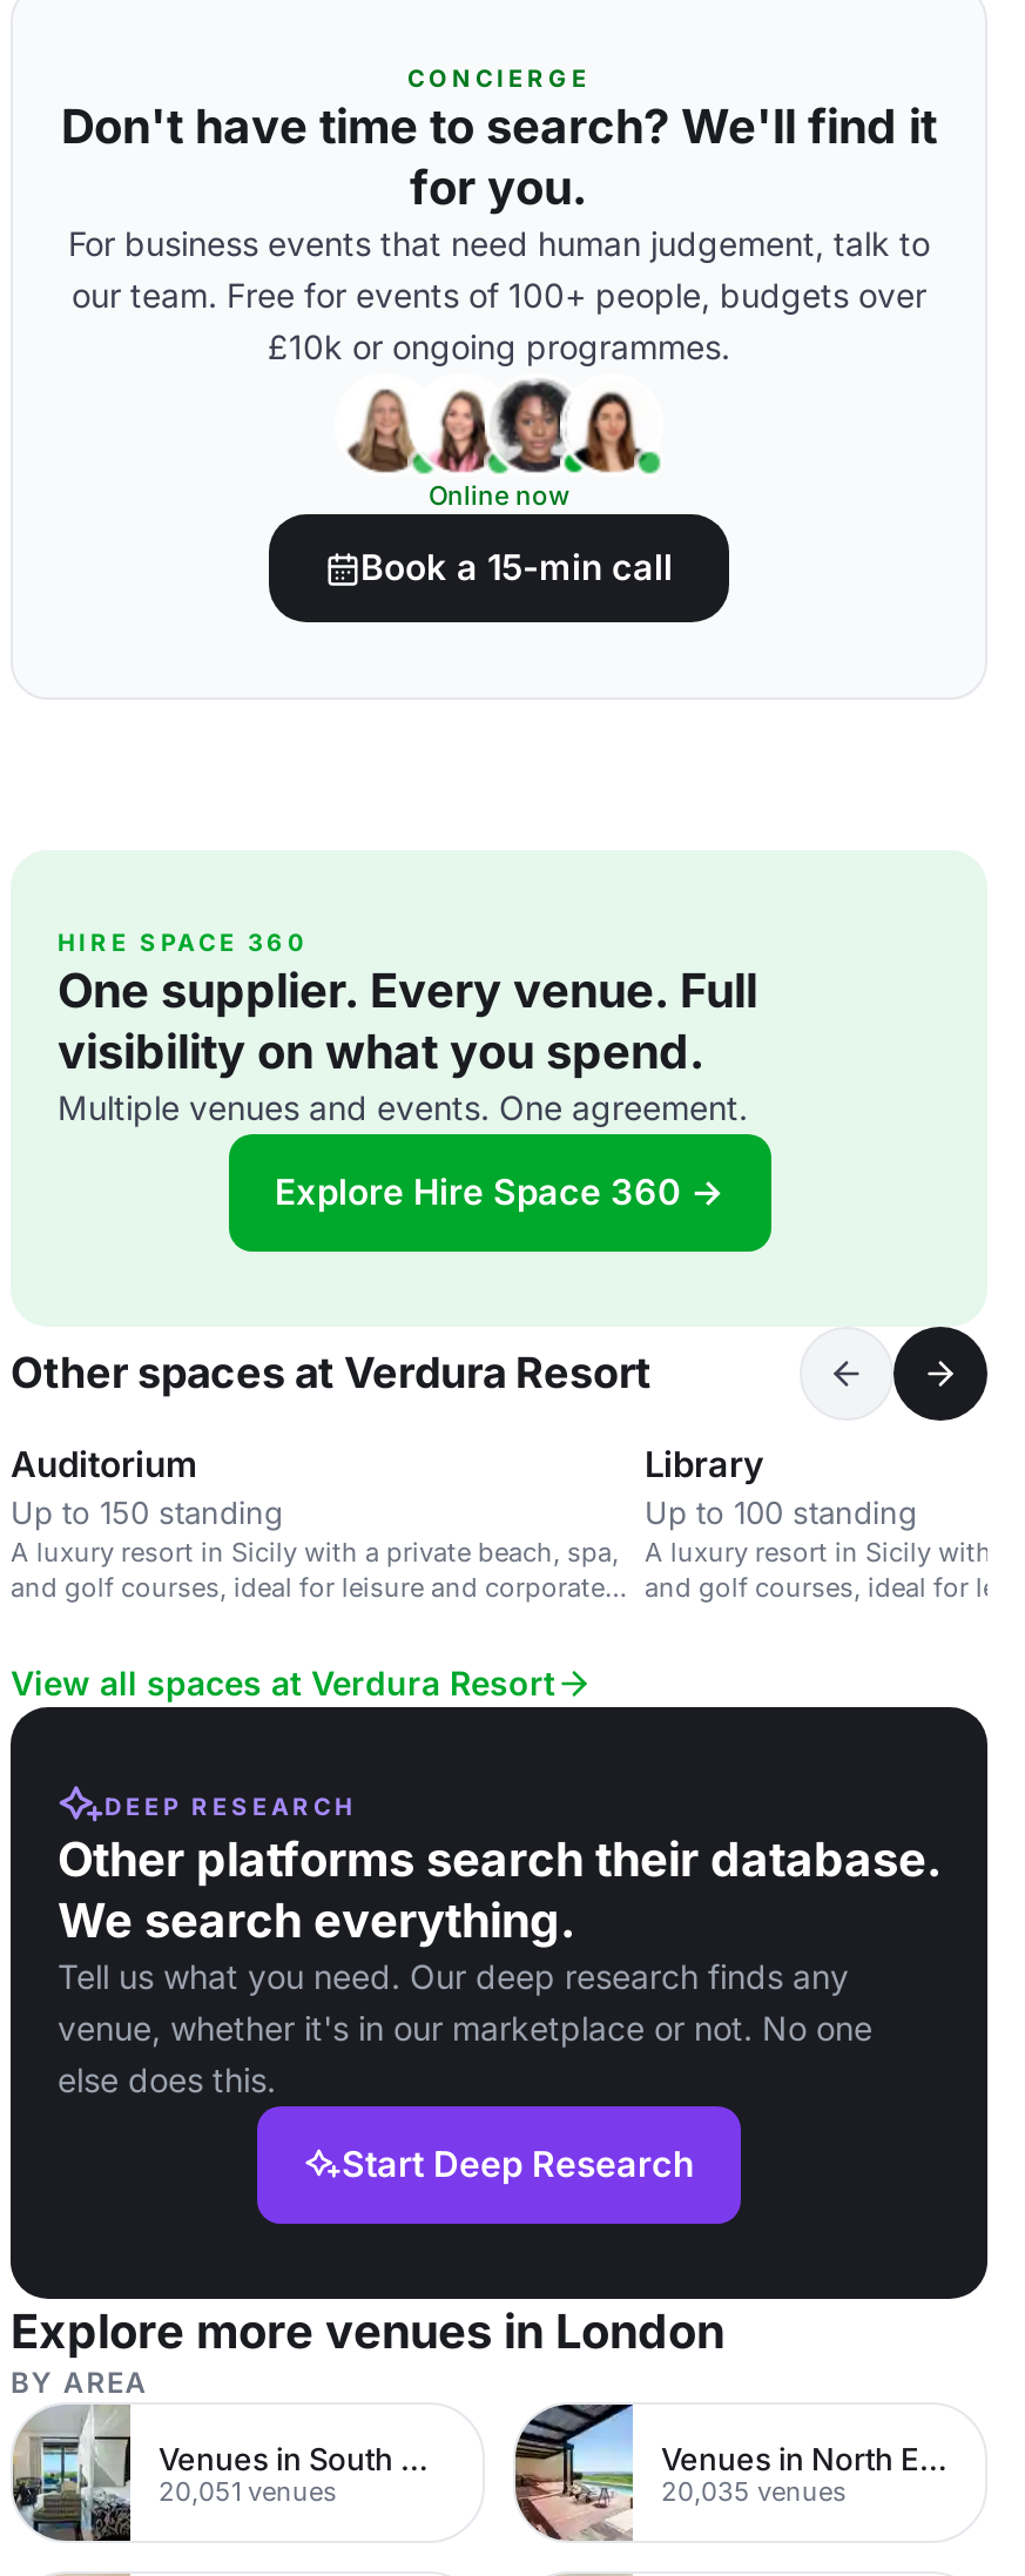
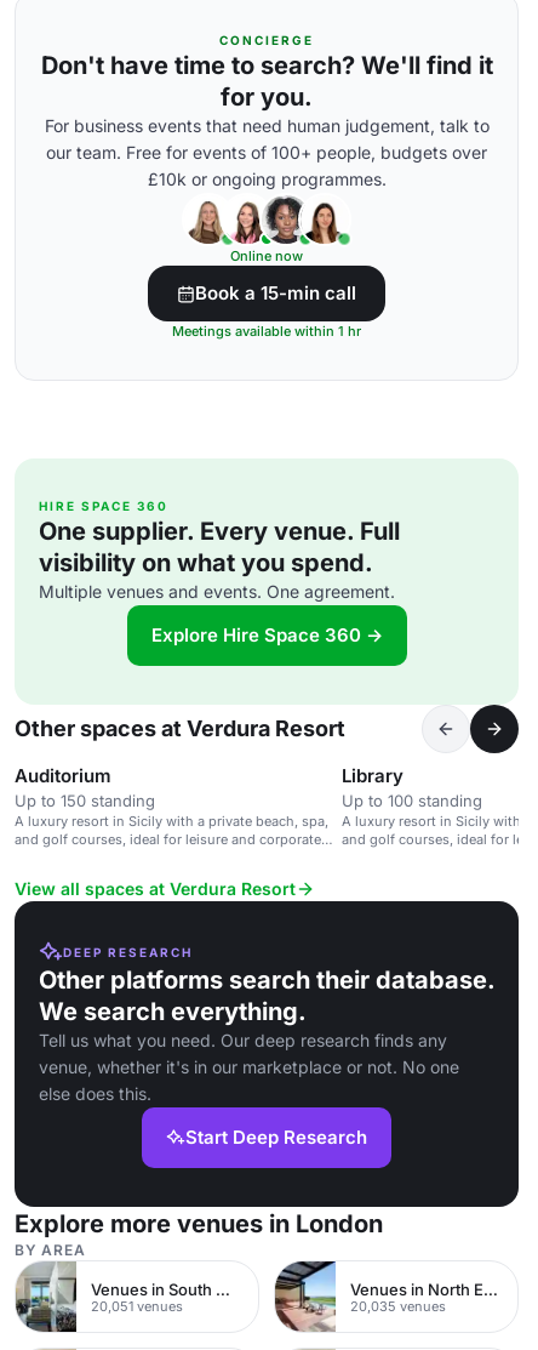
+ Meetings available within 1 hr
